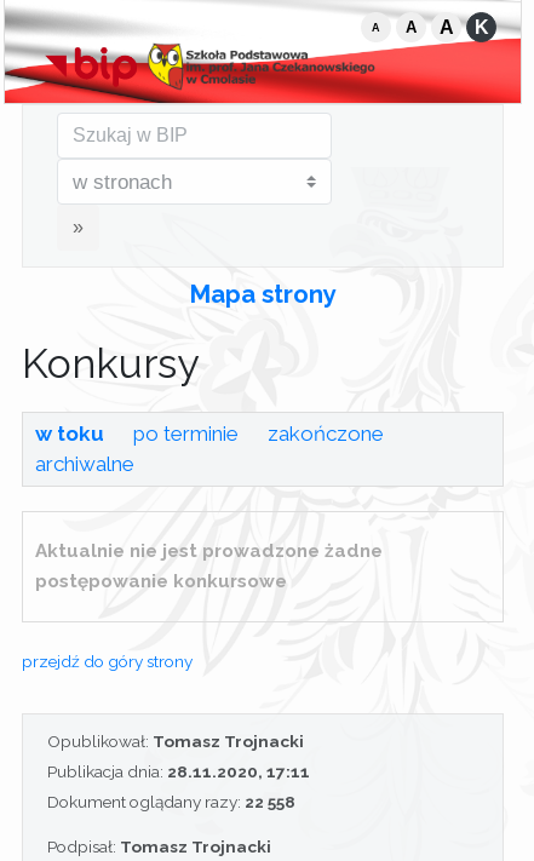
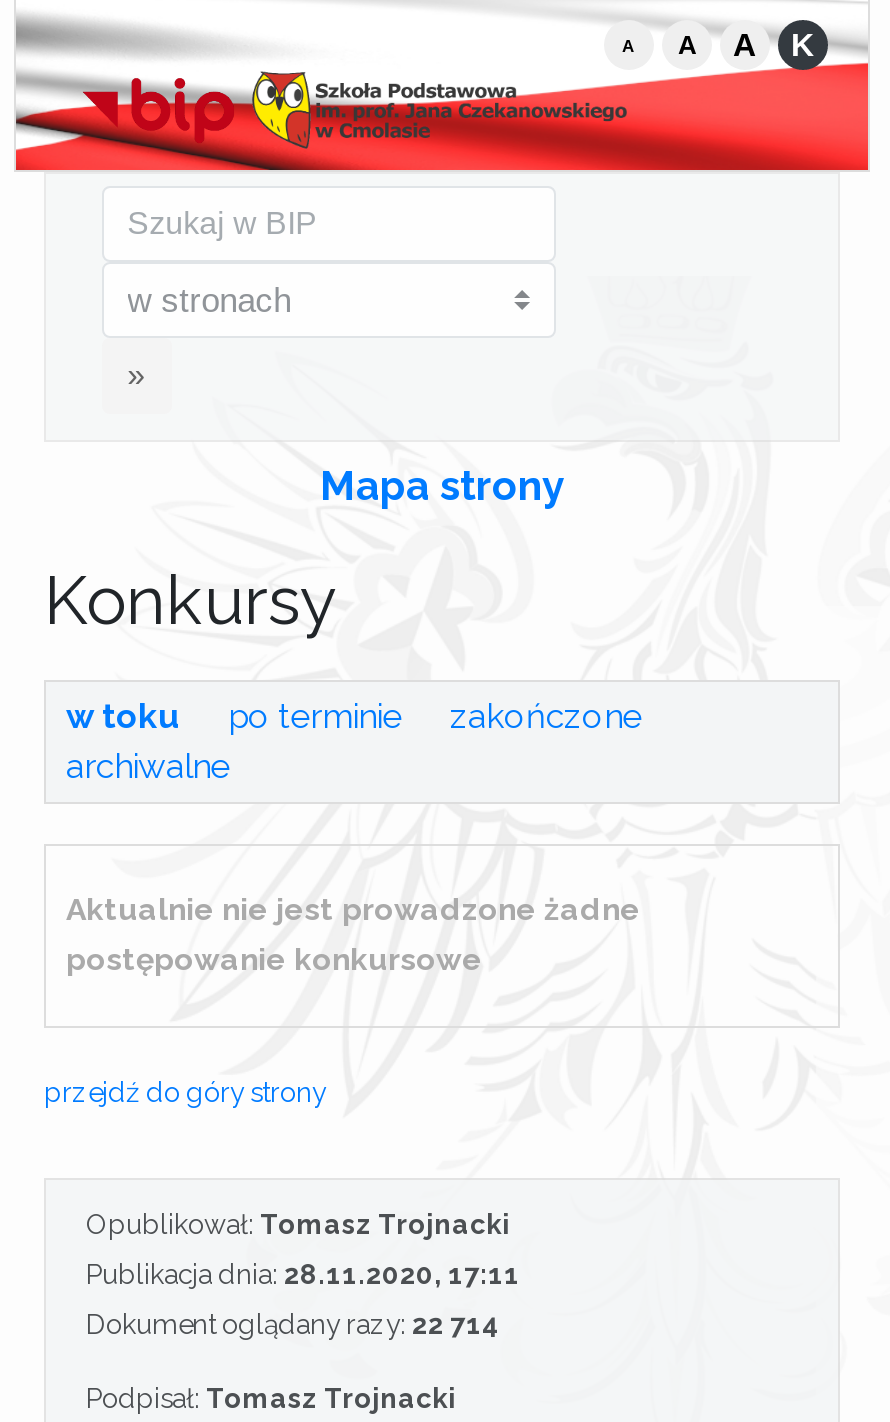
- Dokument oglądany razy: 22 558
+ Dokument oglądany razy: 22 714
